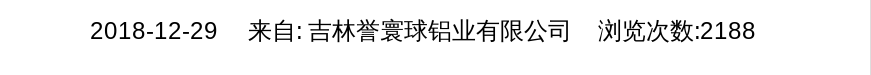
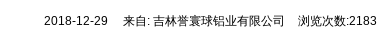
- 2018-12-29 来自:吉林誉寰球铝业有限公司 浏览次数:2188
+ 2018-12-29 来自:吉林誉寰球铝业有限公司 浏览次数:2183
